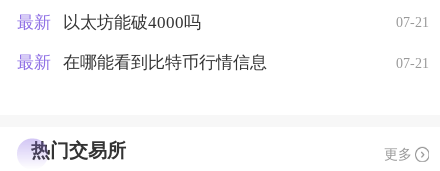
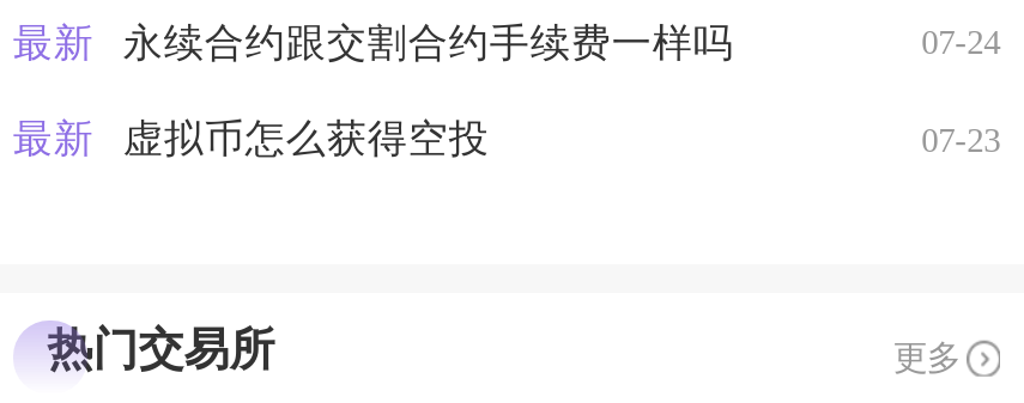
- 以太坊能破4000吗
- 07-21
+ 永续合约跟交割合约手续费一样吗
+ 07-24

- 在哪能看到比特币行情信息
- 07-21
+ 虚拟币怎么获得空投
+ 07-23
